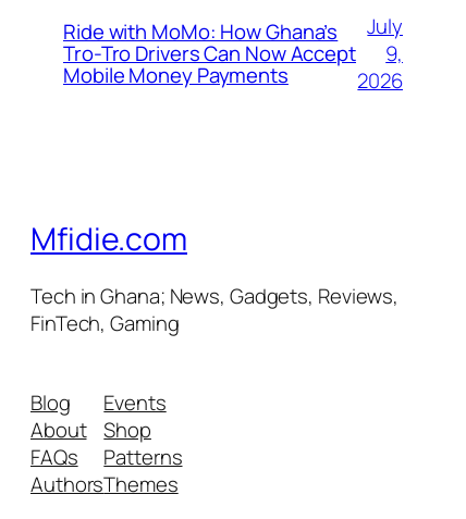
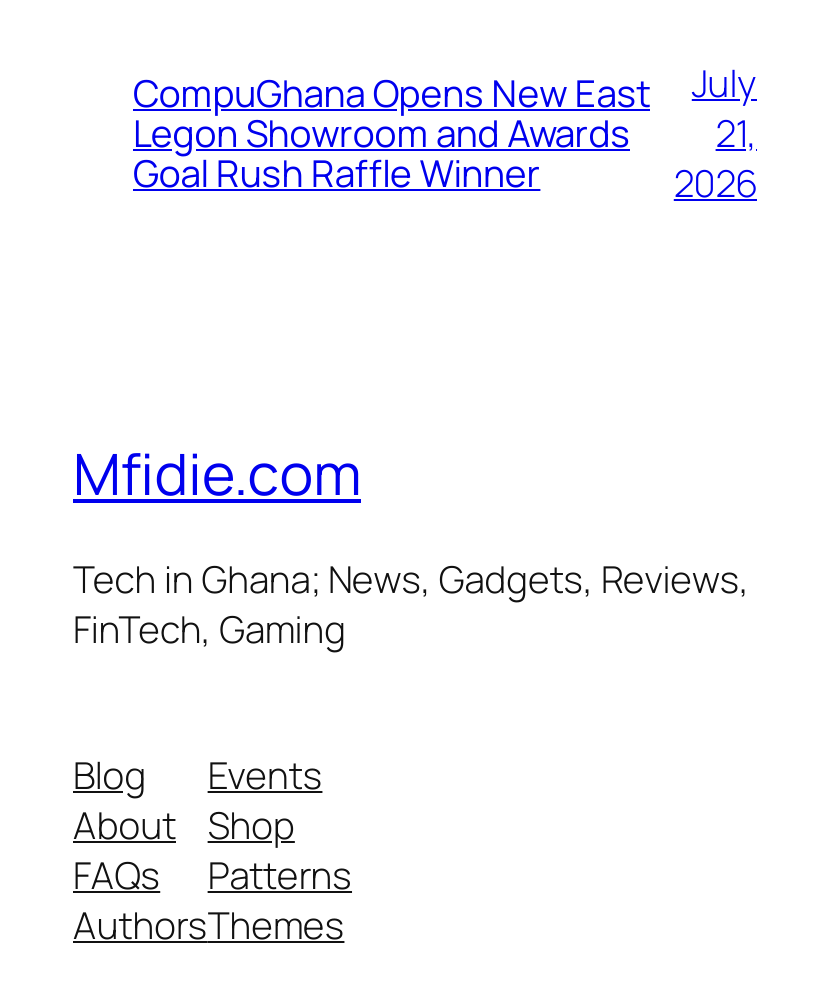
- Ride with MoMo: How Ghana’s
- Tro-Tro Drivers Can Now Accept
- Mobile Money Payments
+ CompuGhana Opens New East
+ Legon Showroom and Awards
+ Goal Rush Raffle Winner

- 9,
+ 21,
